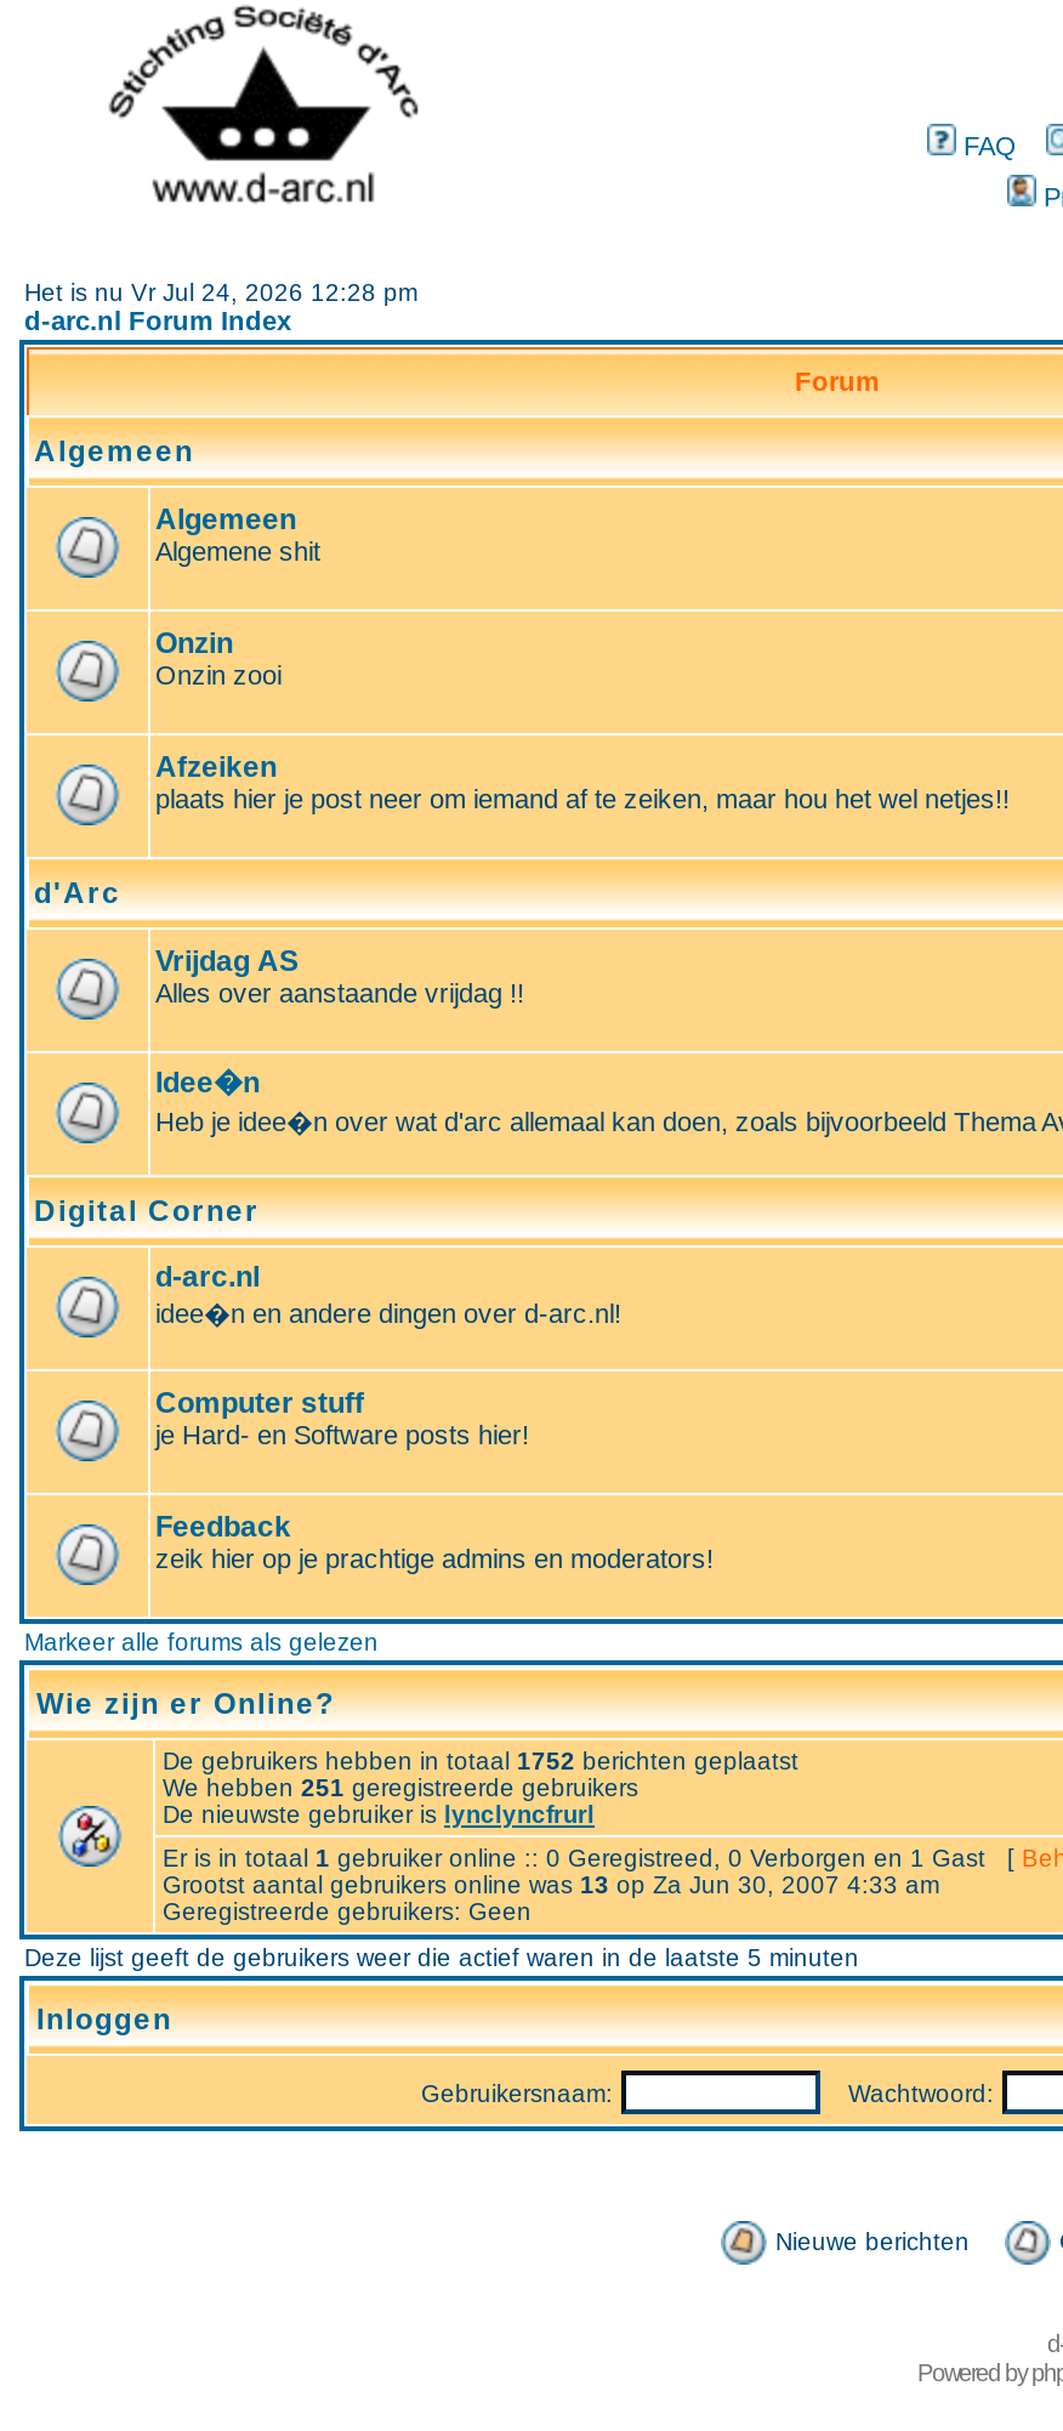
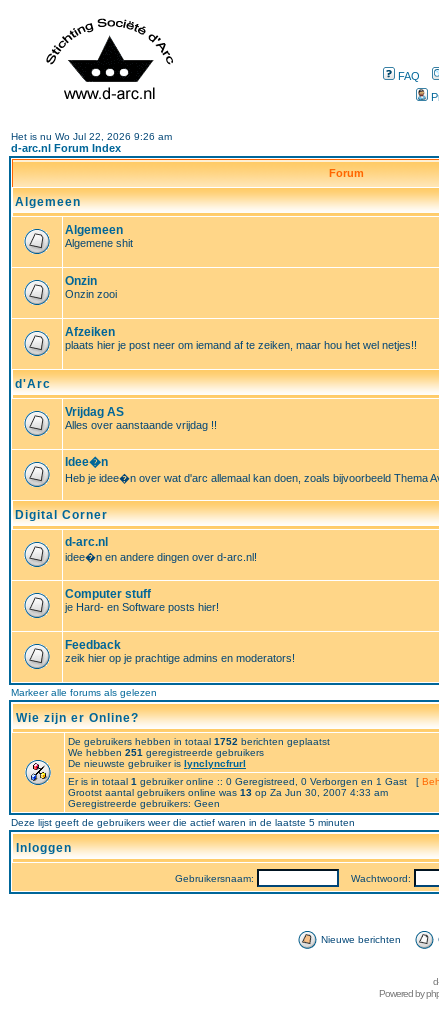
- Het is nu Vr Jul 24, 2026 12:28 pm
+ Het is nu Wo Jul 22, 2026 9:26 am
